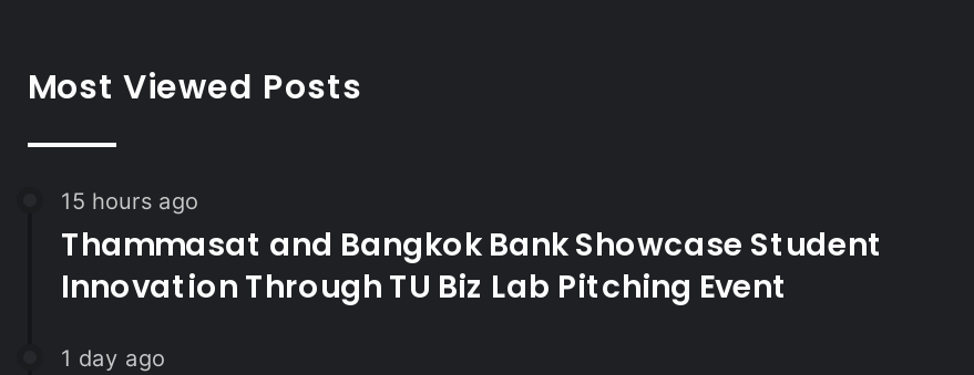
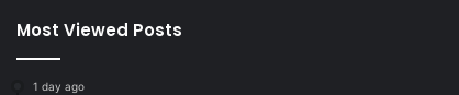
- 15 hours ago
- Thammasat and Bangkok Bank Showcase Student
- Innovation Through TU Biz Lab Pitching Event
